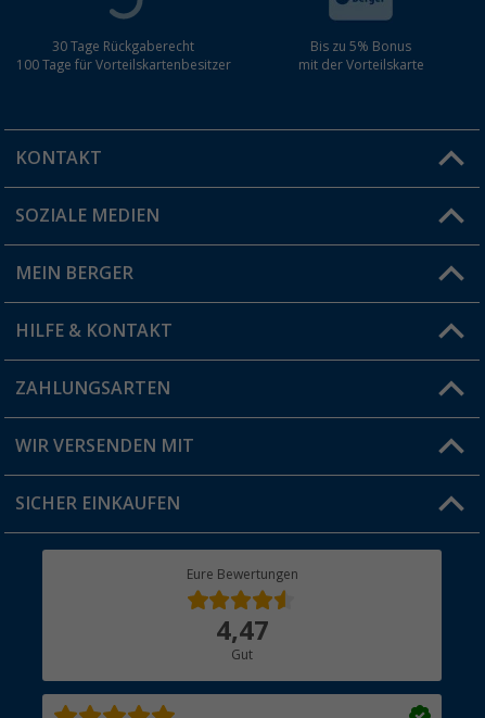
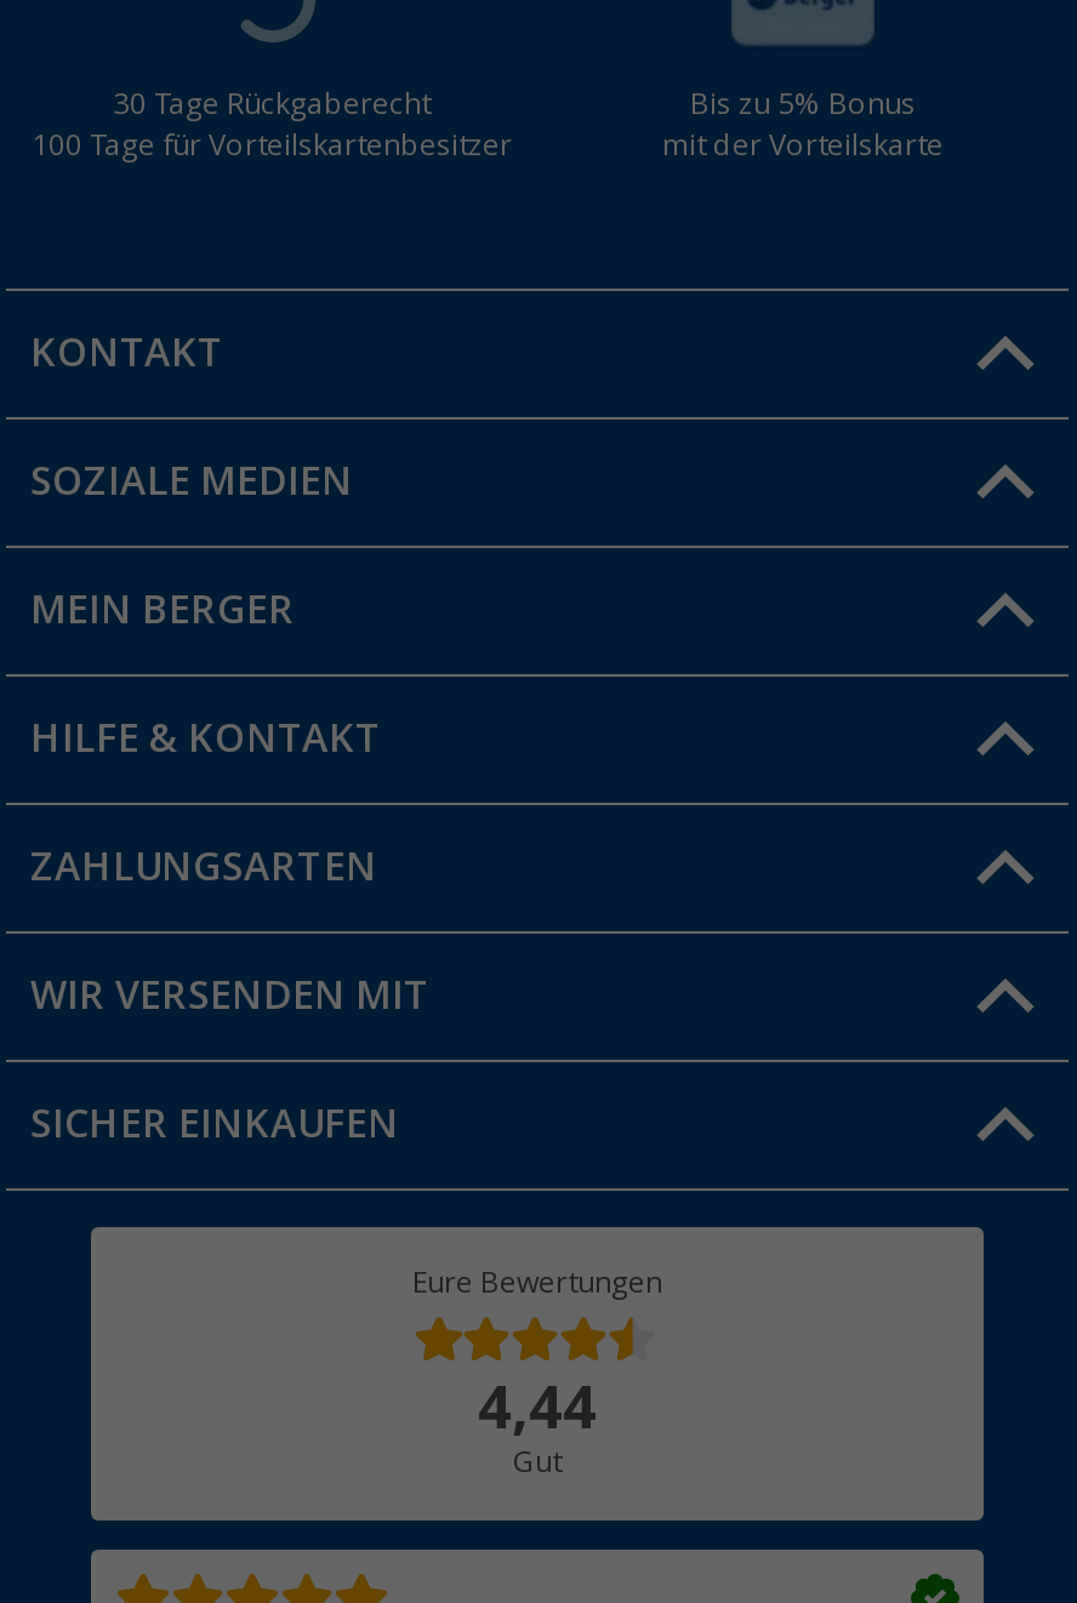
- 4,47
+ 4,44
